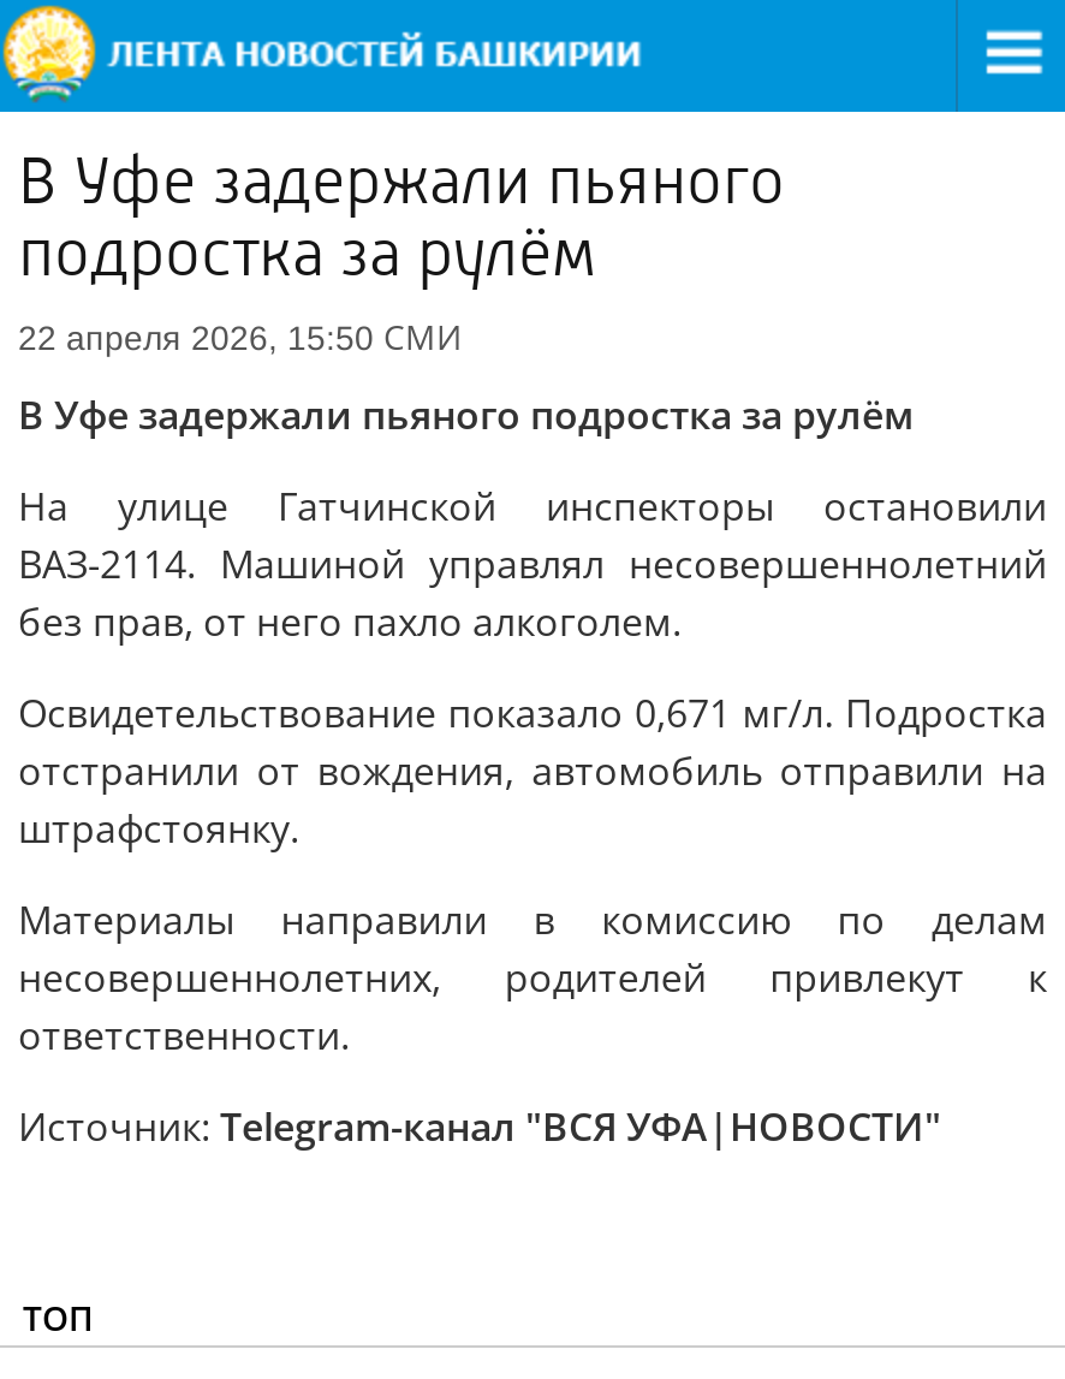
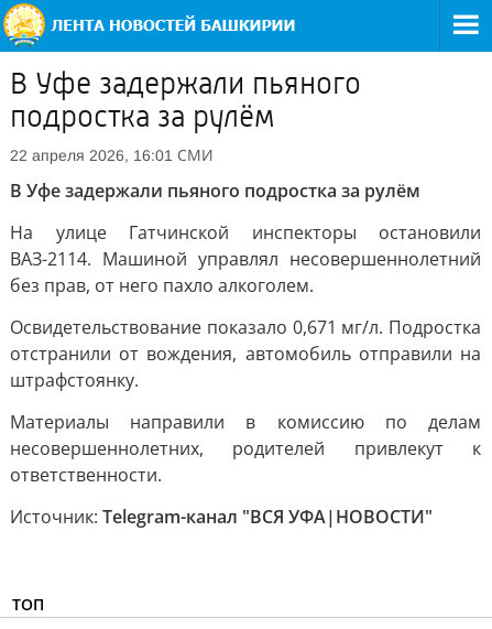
- 22 апреля 2026, 15:50 СМИ
+ 22 апреля 2026, 16:01 СМИ
